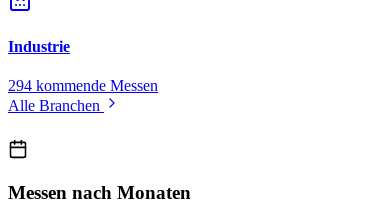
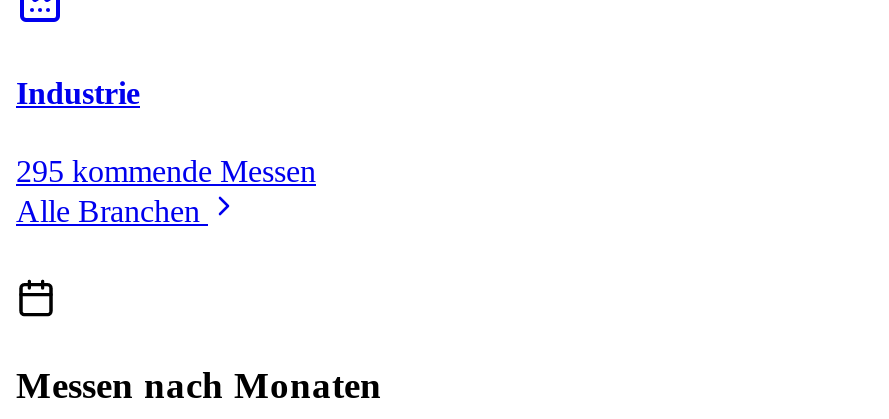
- 294 kommende Messen
+ 295 kommende Messen
